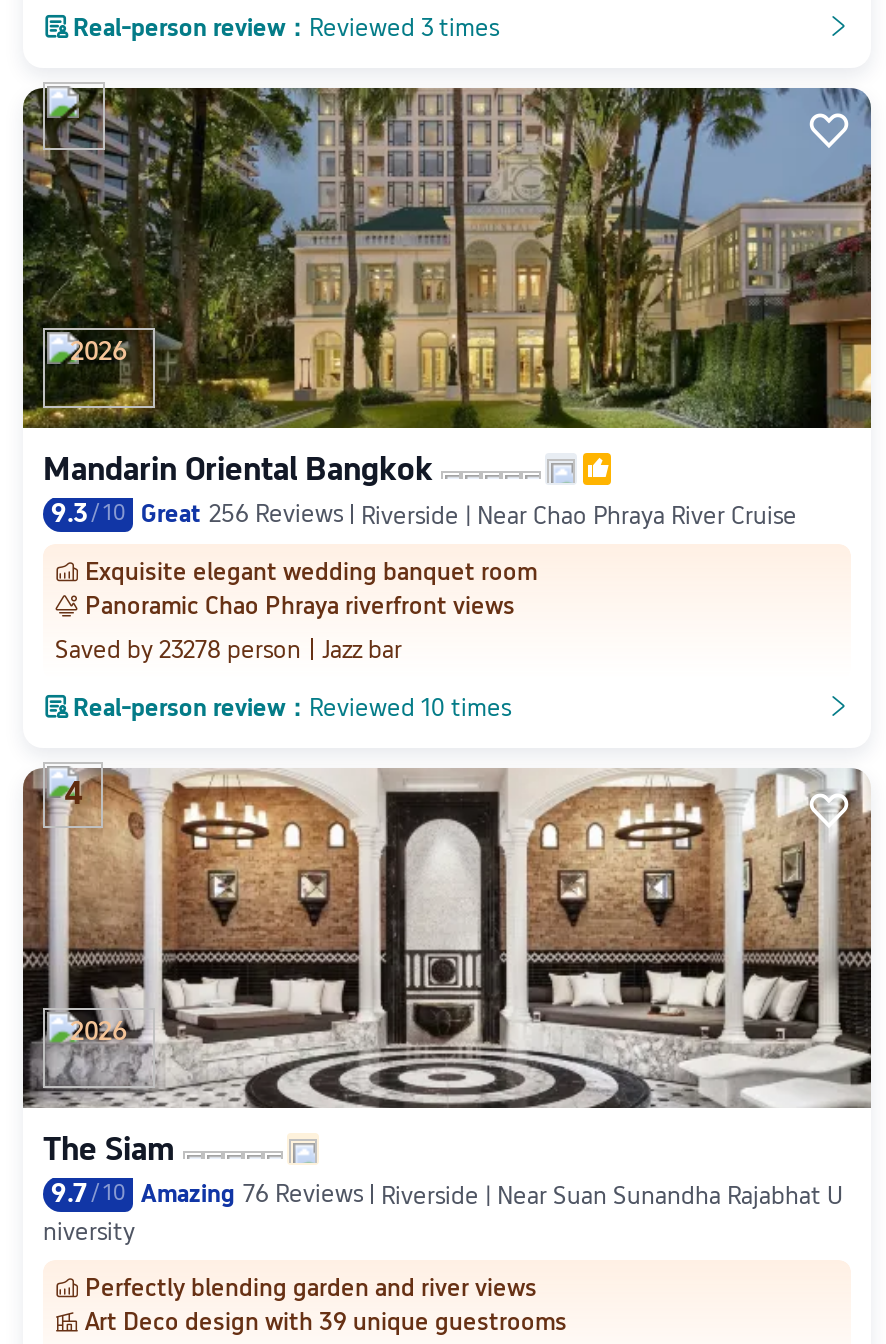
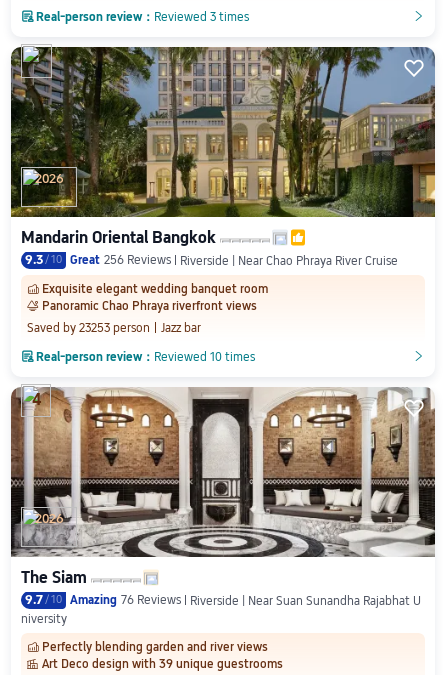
- Saved by 23278 person
+ Saved by 23253 person
